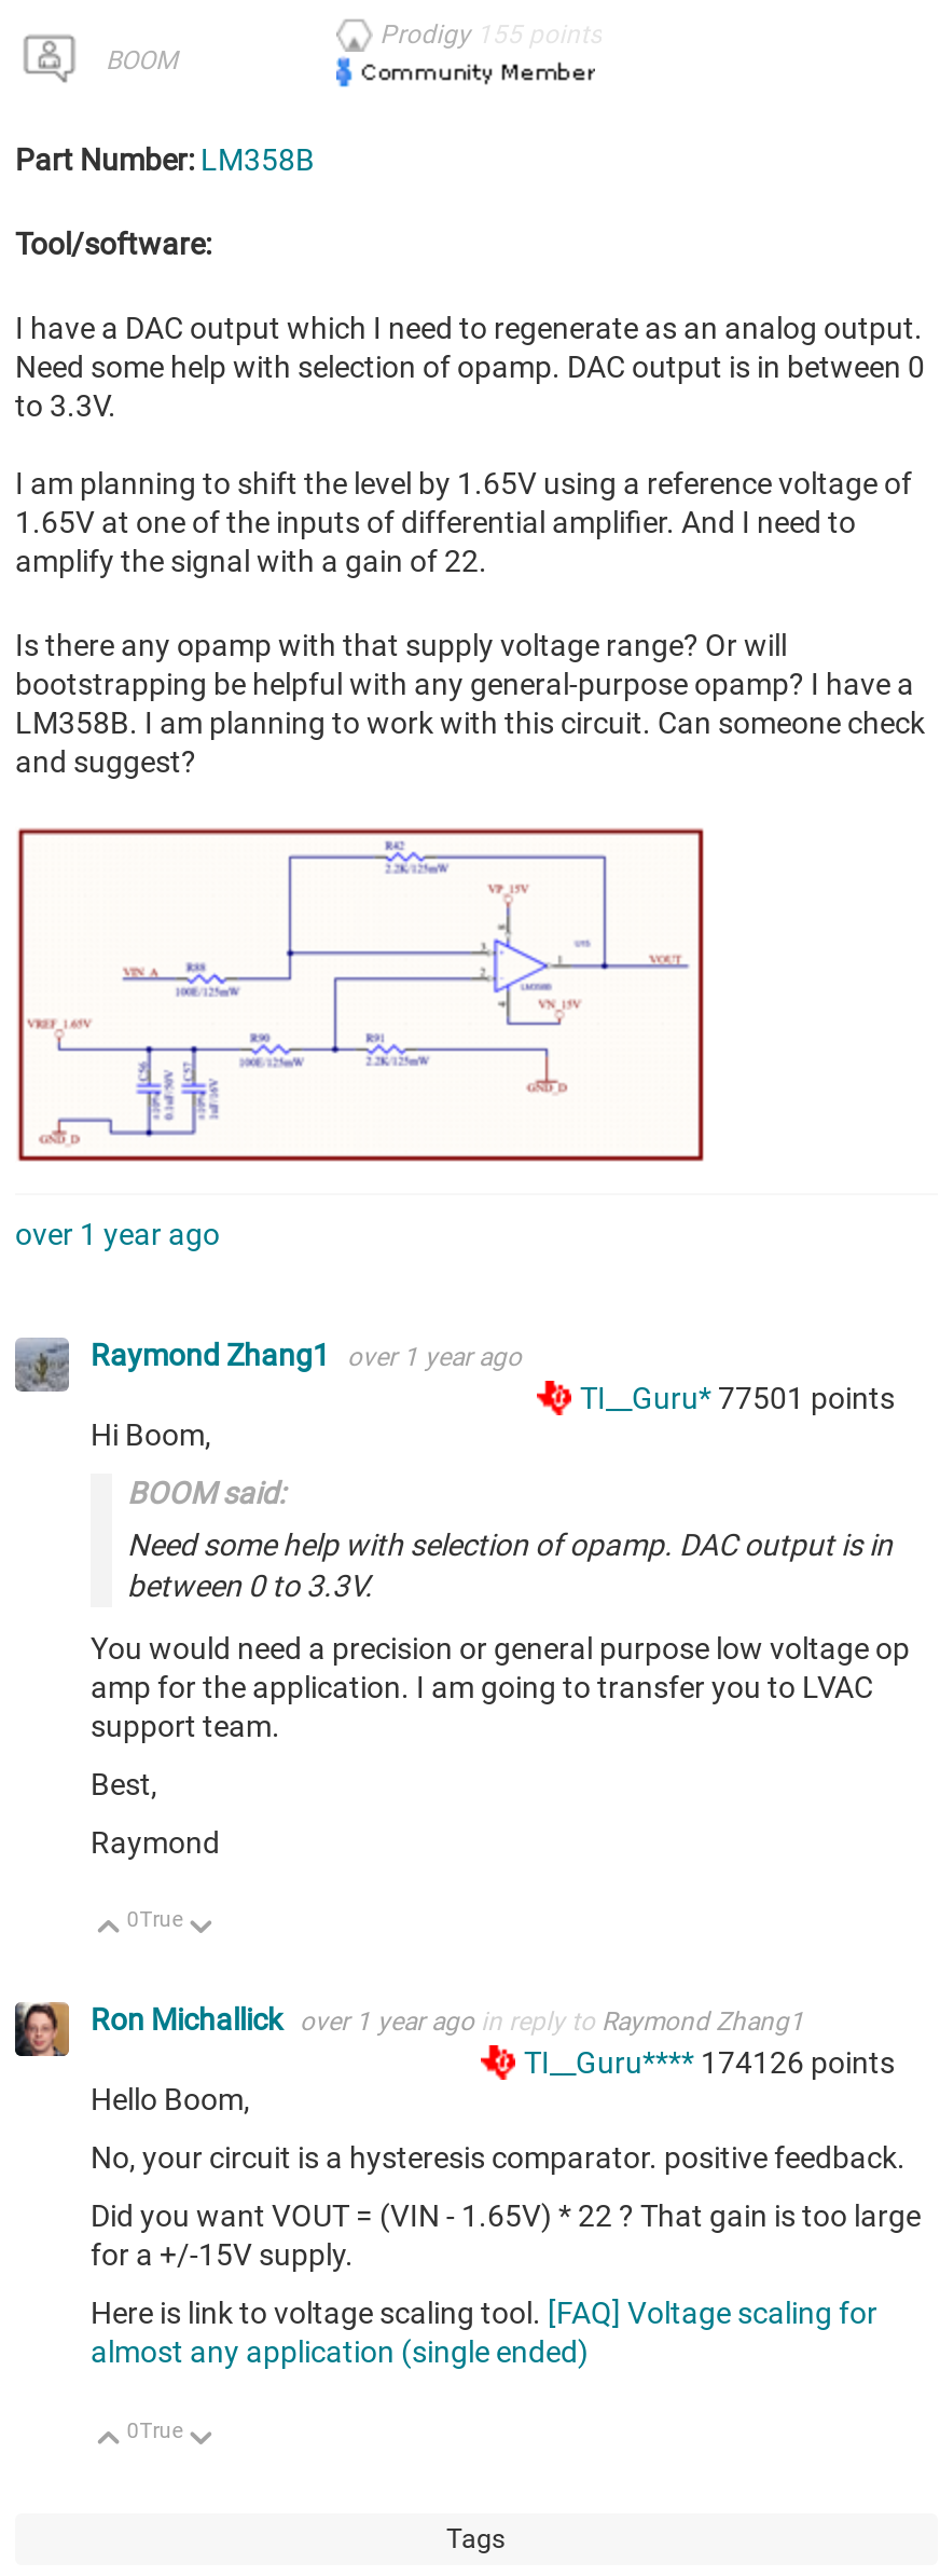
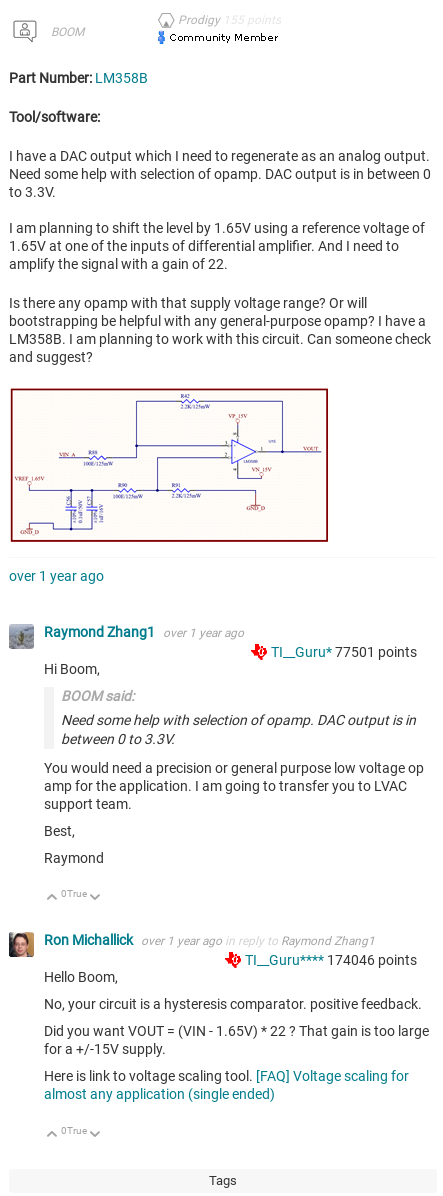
- TI__Guru**** 174126 points
+ TI__Guru**** 174046 points
